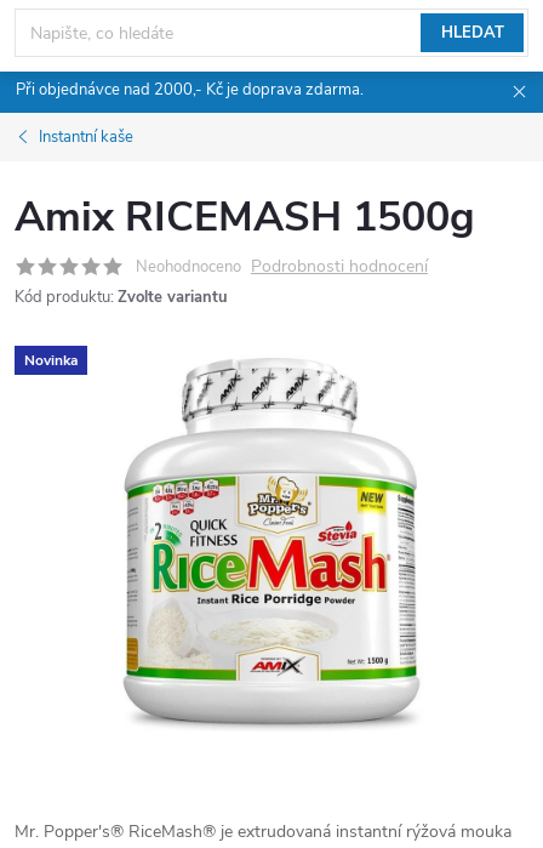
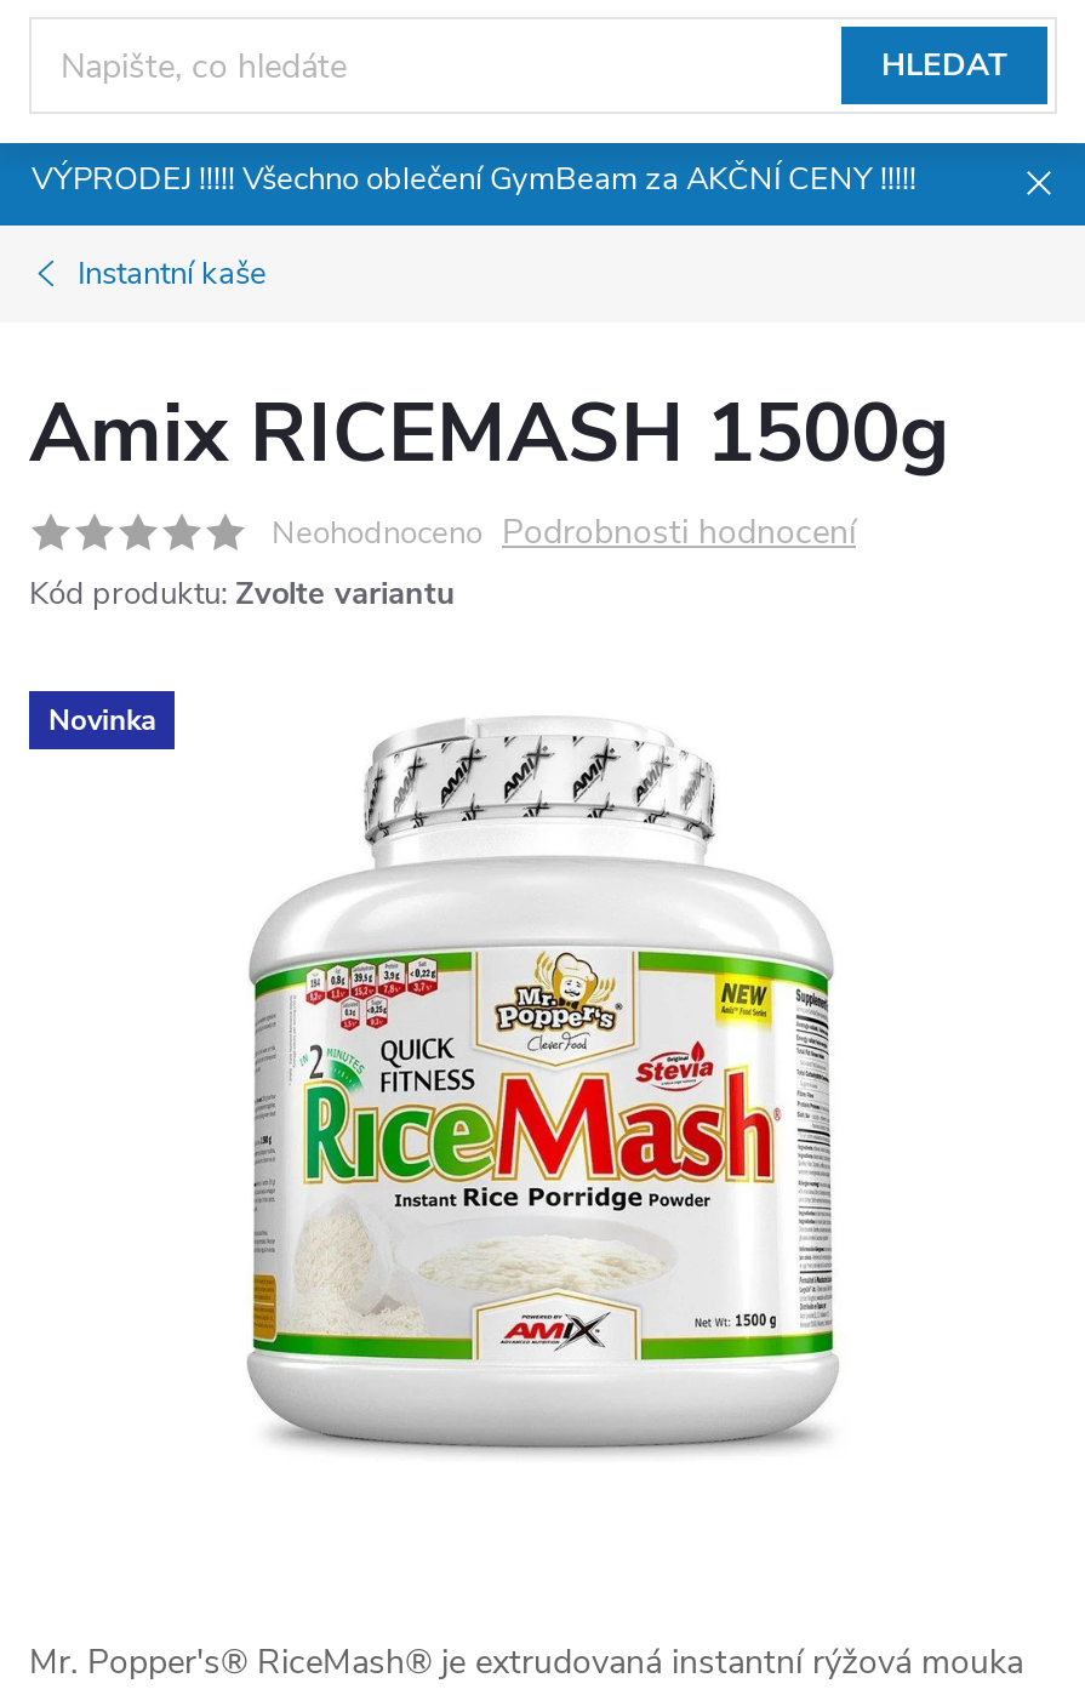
- Při objednávce nad 2000,- Kč je doprava zdarma.
+ VÝPRODEJ !!!!! Všechno oblečení GymBeam za AKČNÍ CENY !!!!!
